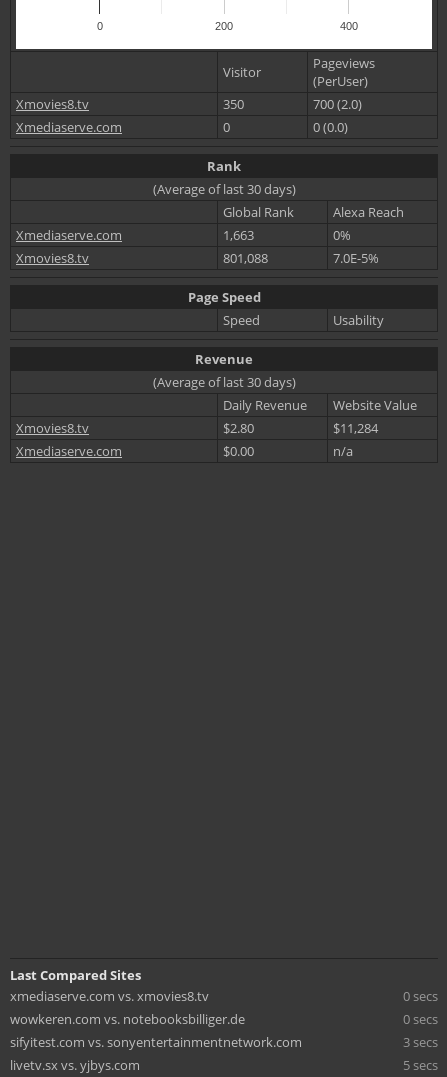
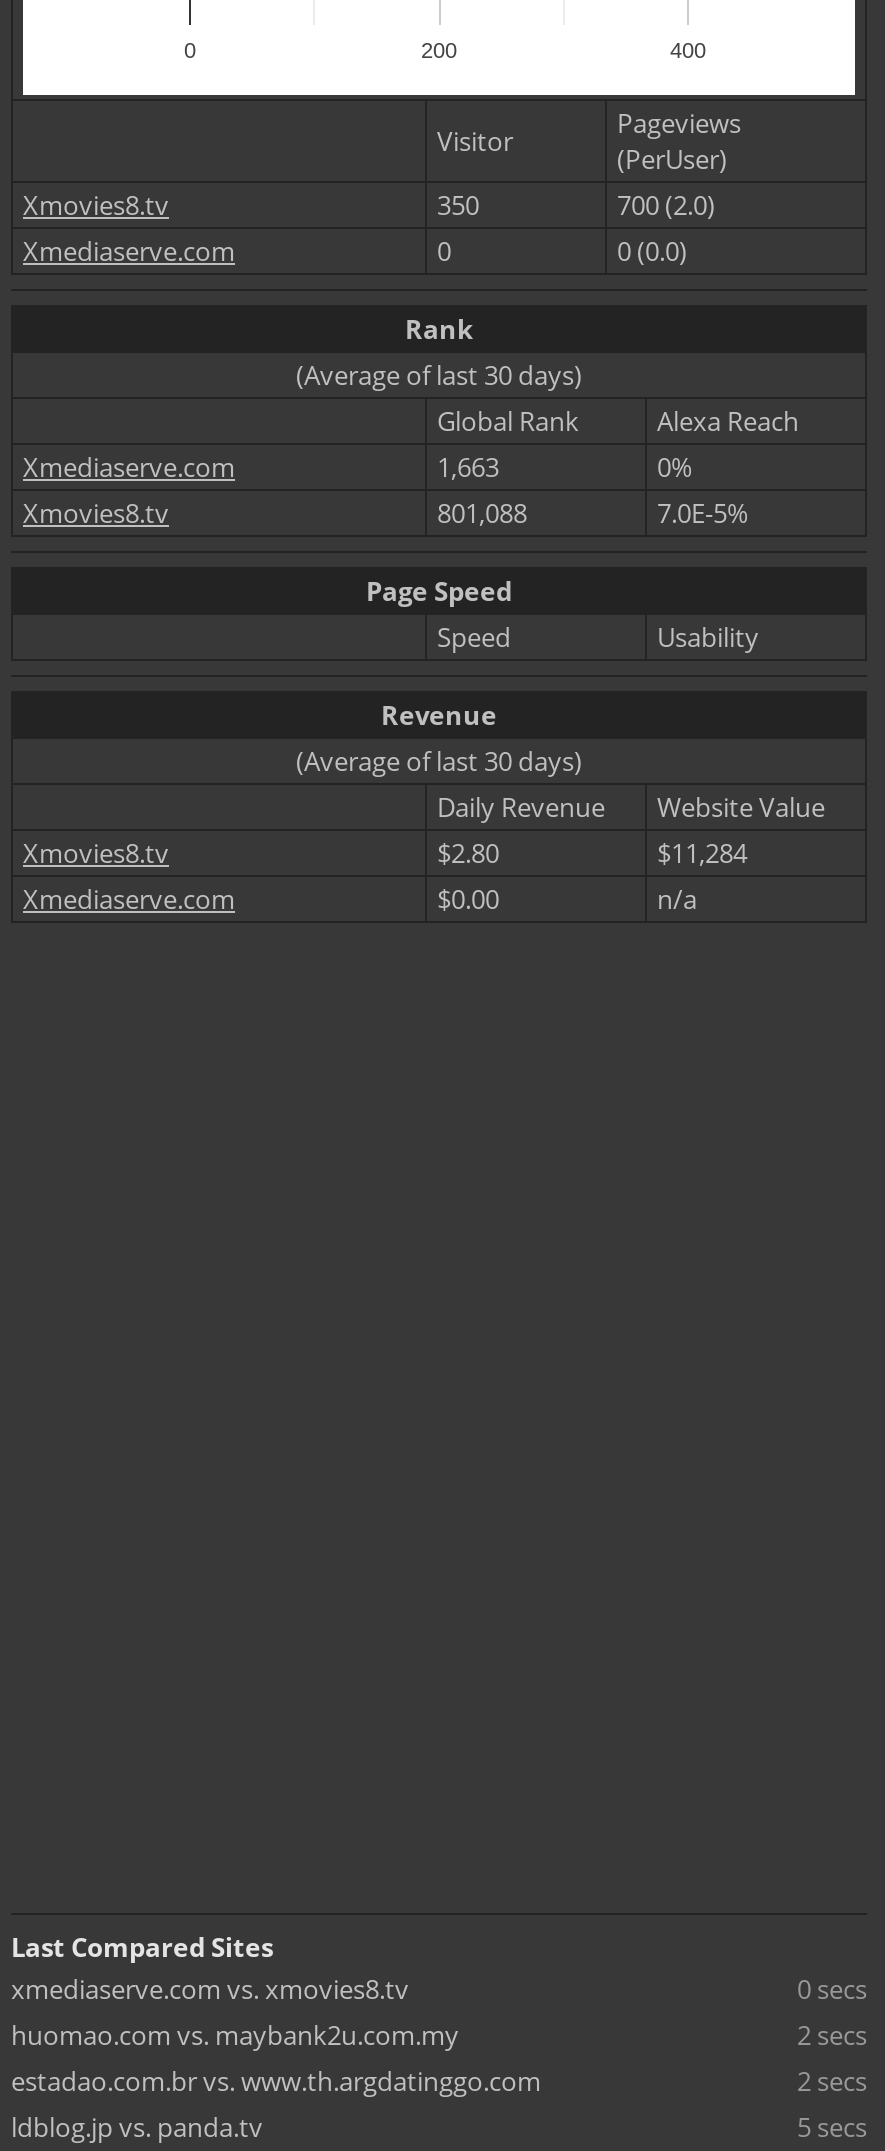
- wowkeren.com vs. notebooksbilliger.de
+ huomao.com vs. maybank2u.com.my

- 0 secs
+ 2 secs

- sifyitest.com vs. sonyentertainmentnetwork.com
+ estadao.com.br vs. www.th.argdatinggo.com

- 3 secs
+ 2 secs

- livetv.sx vs. yjbys.com
+ ldblog.jp vs. panda.tv
